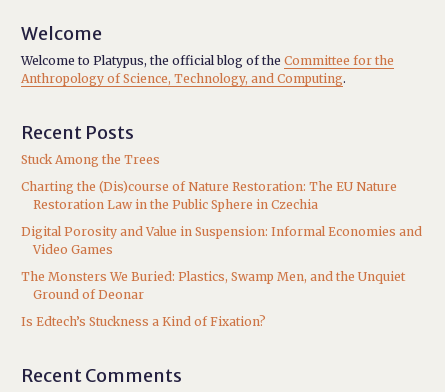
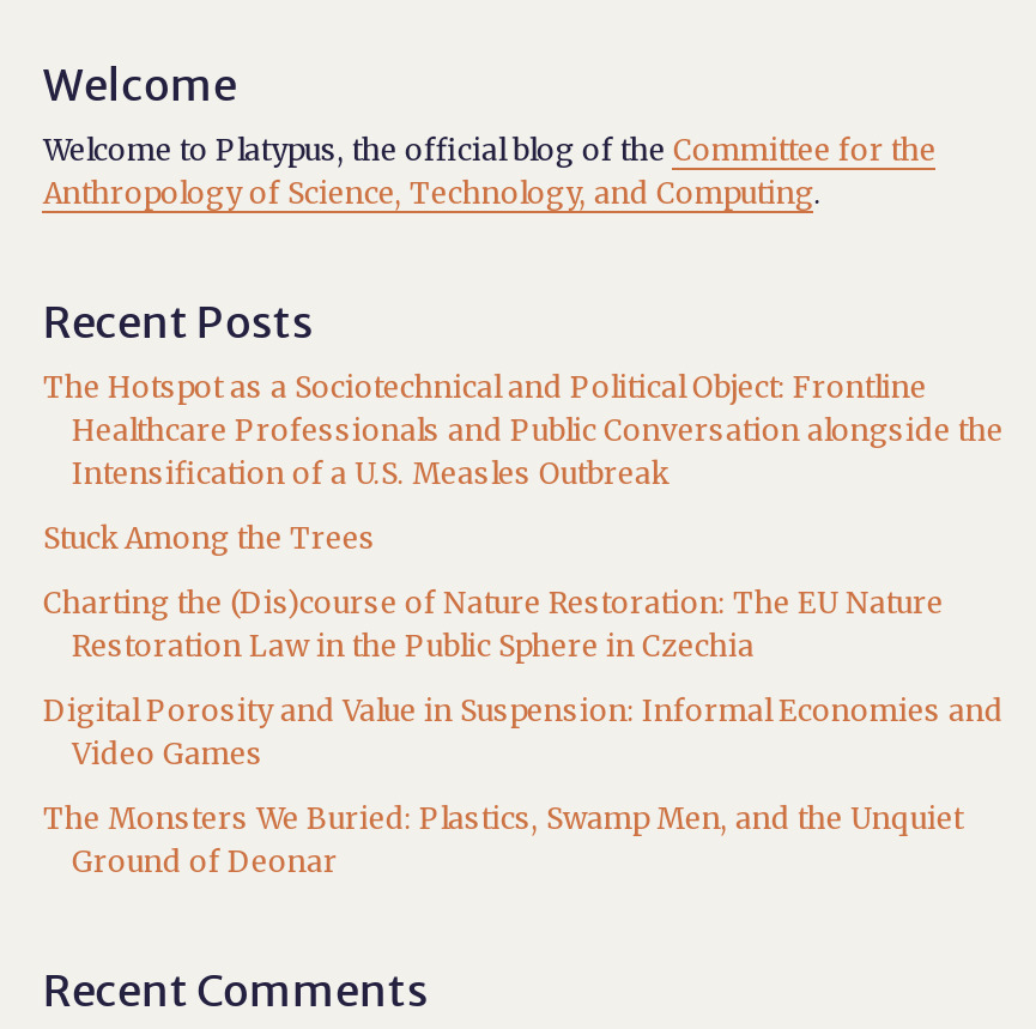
+ The Hotspot as a Sociotechnical and Political Object: Frontline
+ Healthcare Professionals and Public Conversation alongside the
+ Intensification of a U.S. Measles Outbreak

moved down: Stuck Among the Trees | Charting the (Dis)course of Nature Restoration: The EU Nature | Restoration Law in the Public Sphere in Czechia | Digital Porosity and Value in Suspension: Informal Economies and | Video Games | The Monsters We Buried: Plastics, Swamp Men, and the Unquiet | Ground of Deonar

- Is Edtech’s Stuckness a Kind of Fixation?
